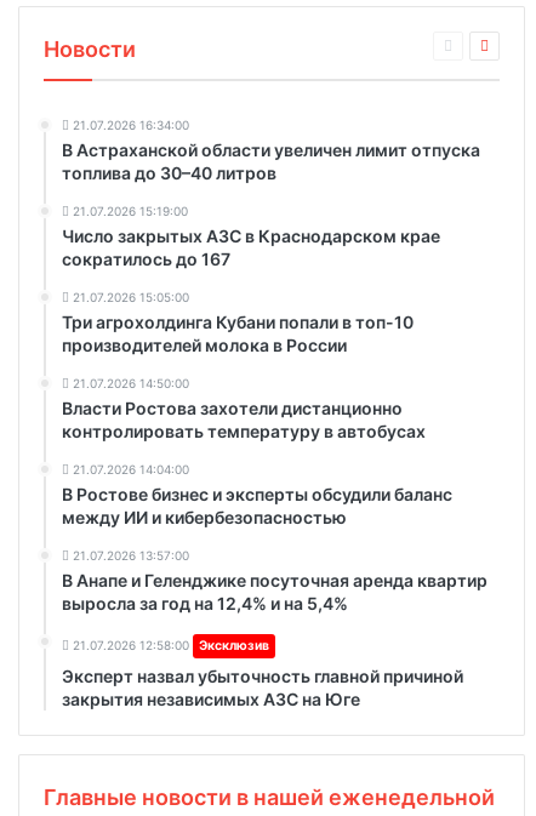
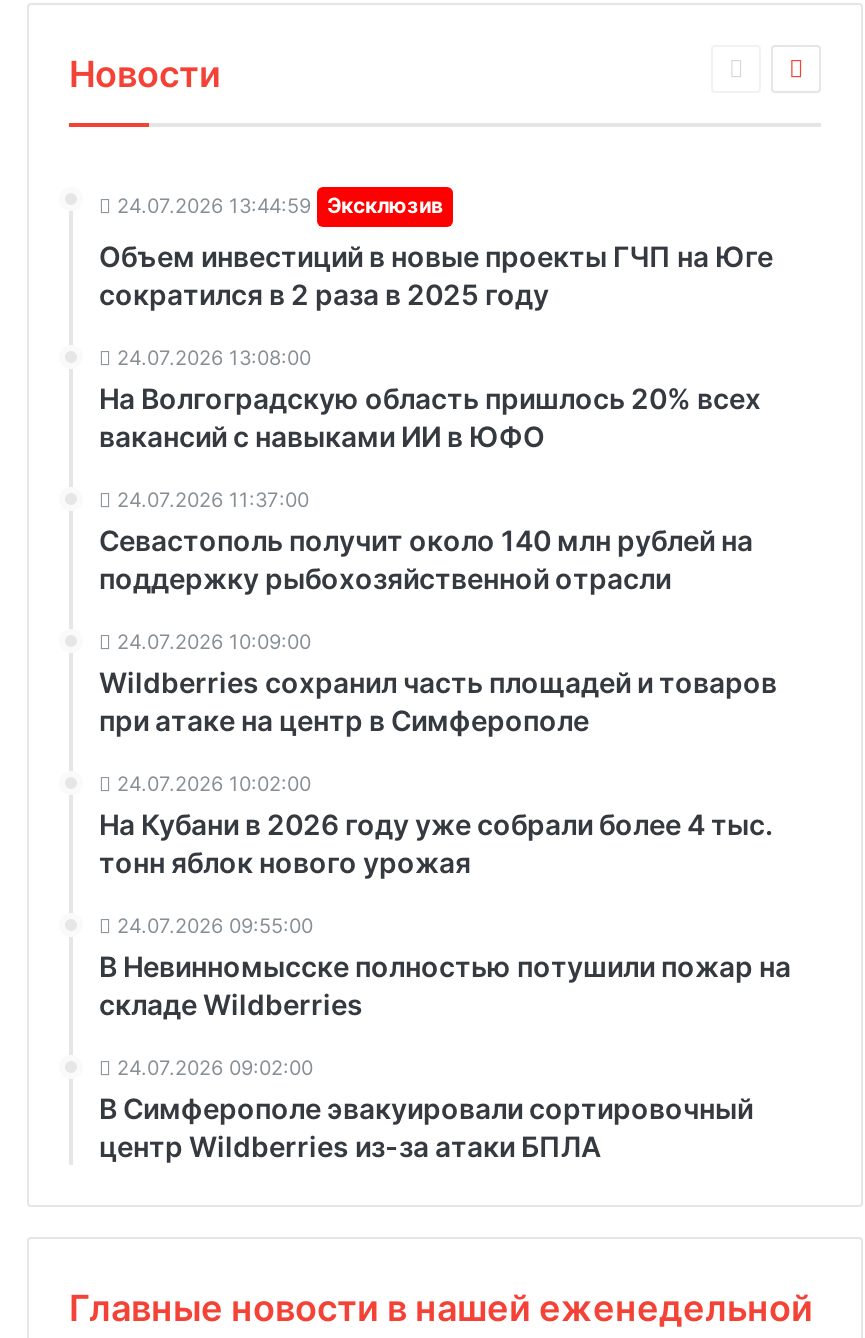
- 21.07.2026 16:34:00
- В Астраханской области увеличен лимит отпуска
- топлива до 30–40 литров
- 21.07.2026 15:19:00
- Число закрытых АЗС в Краснодарском крае
- сократилось до 167
- 21.07.2026 15:05:00
- Три агрохолдинга Кубани попали в топ-10
- производителей молока в России
- 21.07.2026 14:50:00
- Власти Ростова захотели дистанционно
- контролировать температуру в автобусах
- 21.07.2026 14:04:00
- В Ростове бизнес и эксперты обсудили баланс
- между ИИ и кибербезопасностью
- 21.07.2026 13:57:00
- В Анапе и Геленджике посуточная аренда квартир
- выросла за год на 12,4% и на 5,4%
- 21.07.2026 12:58:00
+ 24.07.2026 13:44:59

moved up: Эксклюзив

- Эксперт назвал убыточность главной причиной
- закрытия независимых АЗС на Юге
+ Объем инвестиций в новые проекты ГЧП на Юге
+ сократился в 2 раза в 2025 году
+ 24.07.2026 13:08:00
+ На Волгоградскую область пришлось 20% всех
+ вакансий с навыками ИИ в ЮФО
+ 24.07.2026 11:37:00
+ Севастополь получит около 140 млн рублей на
+ поддержку рыбохозяйственной отрасли
+ 24.07.2026 10:09:00
+ Wildberries сохранил часть площадей и товаров
+ при атаке на центр в Симферополе
+ 24.07.2026 10:02:00
+ На Кубани в 2026 году уже собрали более 4 тыс.
+ тонн яблок нового урожая
+ 24.07.2026 09:55:00
+ В Невинномысске полностью потушили пожар на
+ складе Wildberries
+ 24.07.2026 09:02:00
+ В Симферополе эвакуировали сортировочный
+ центр Wildberries из-за атаки БПЛА
